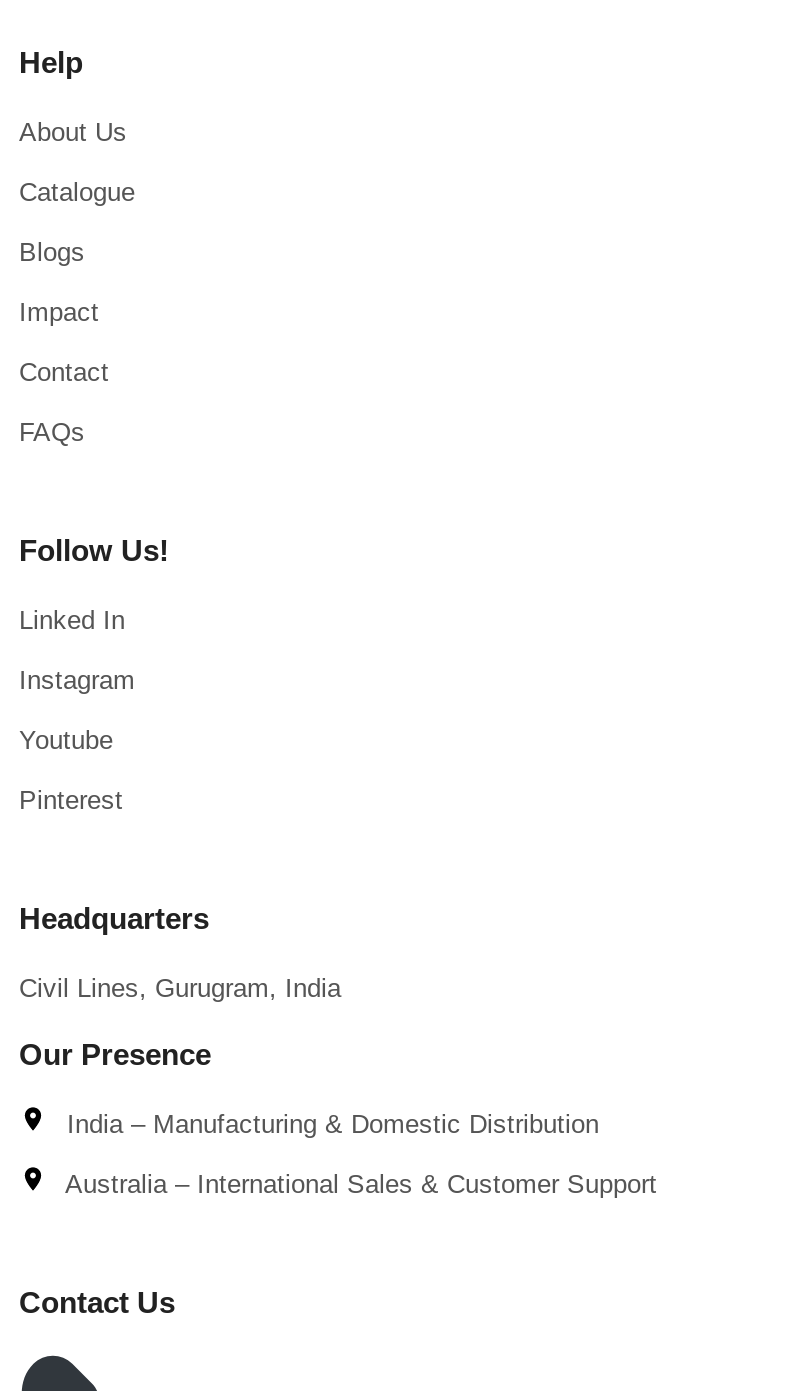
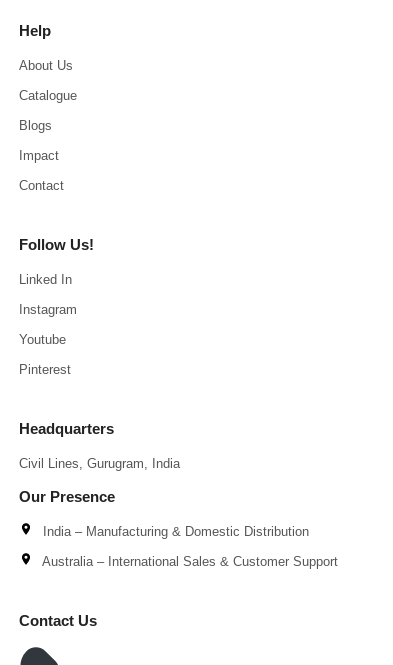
- FAQs
